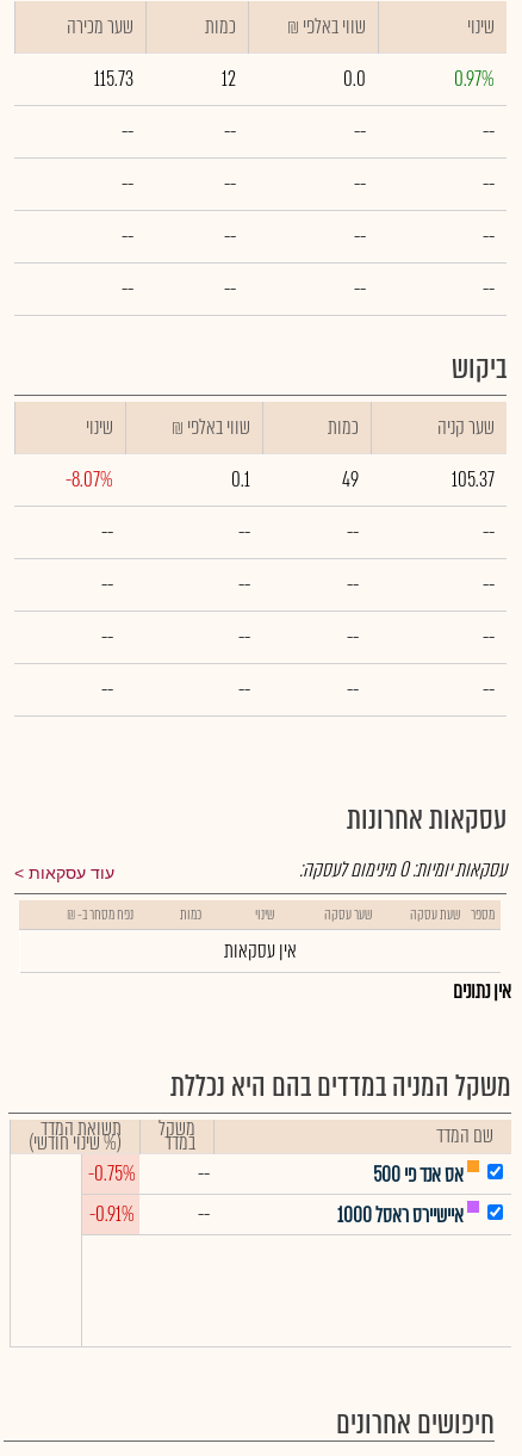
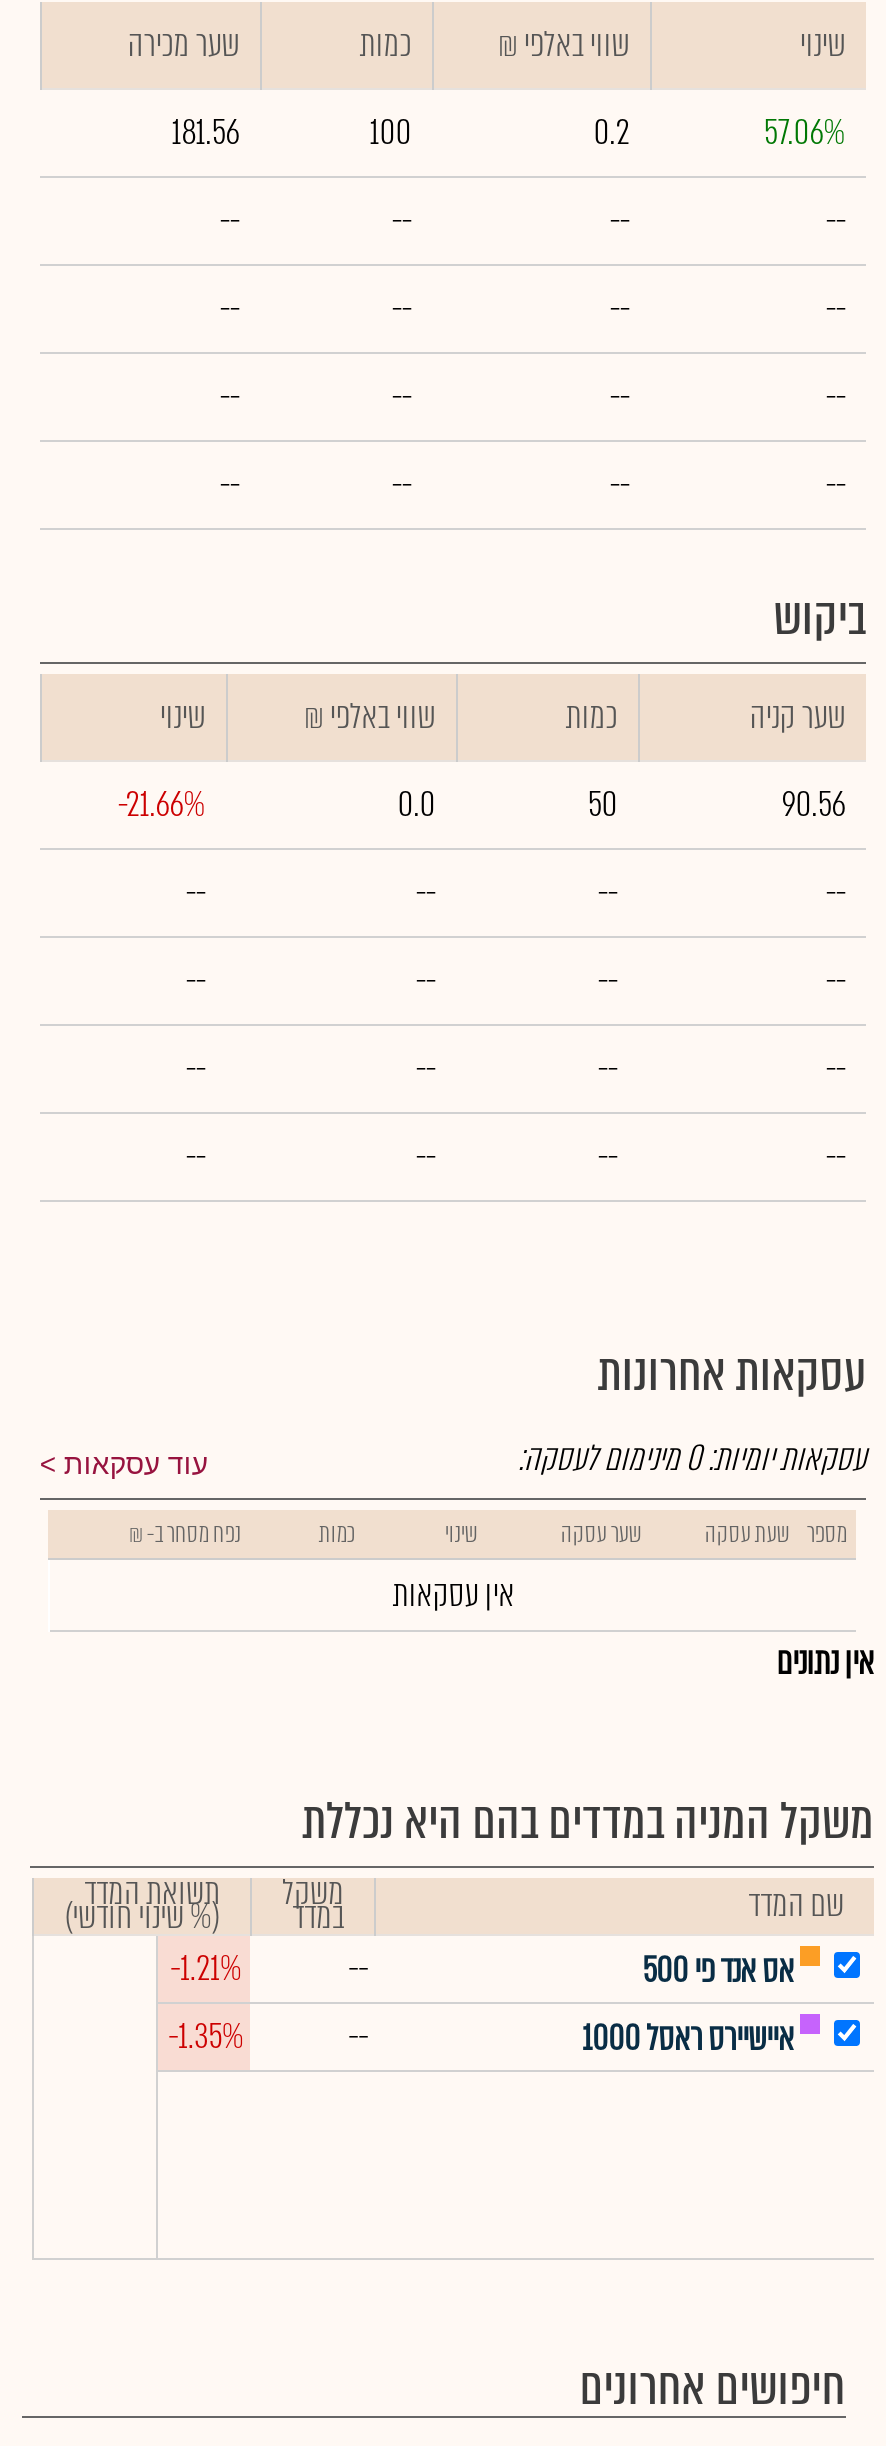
- 115.73
+ 181.56

- 12
+ 100

- 0.0
+ 0.2

- 0.97%
+ 57.06%

- -8.07%
+ -21.66%

- 0.1
+ 0.0

- 49
+ 50

- 105.37
+ 90.56

- -0.75%
+ -1.21%

- -0.91%
+ -1.35%
